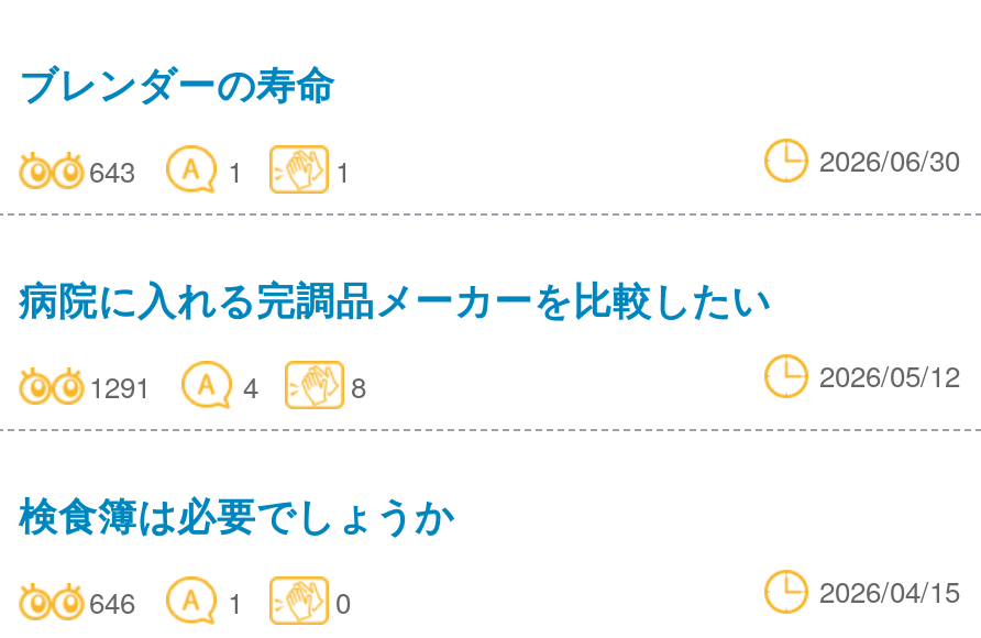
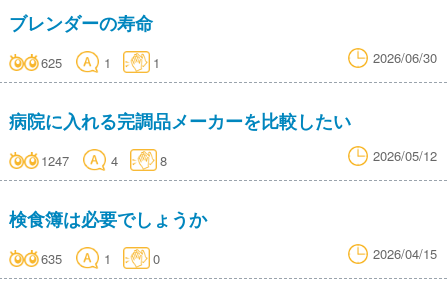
- 643
+ 625

- 1291
+ 1247

- 646
+ 635
